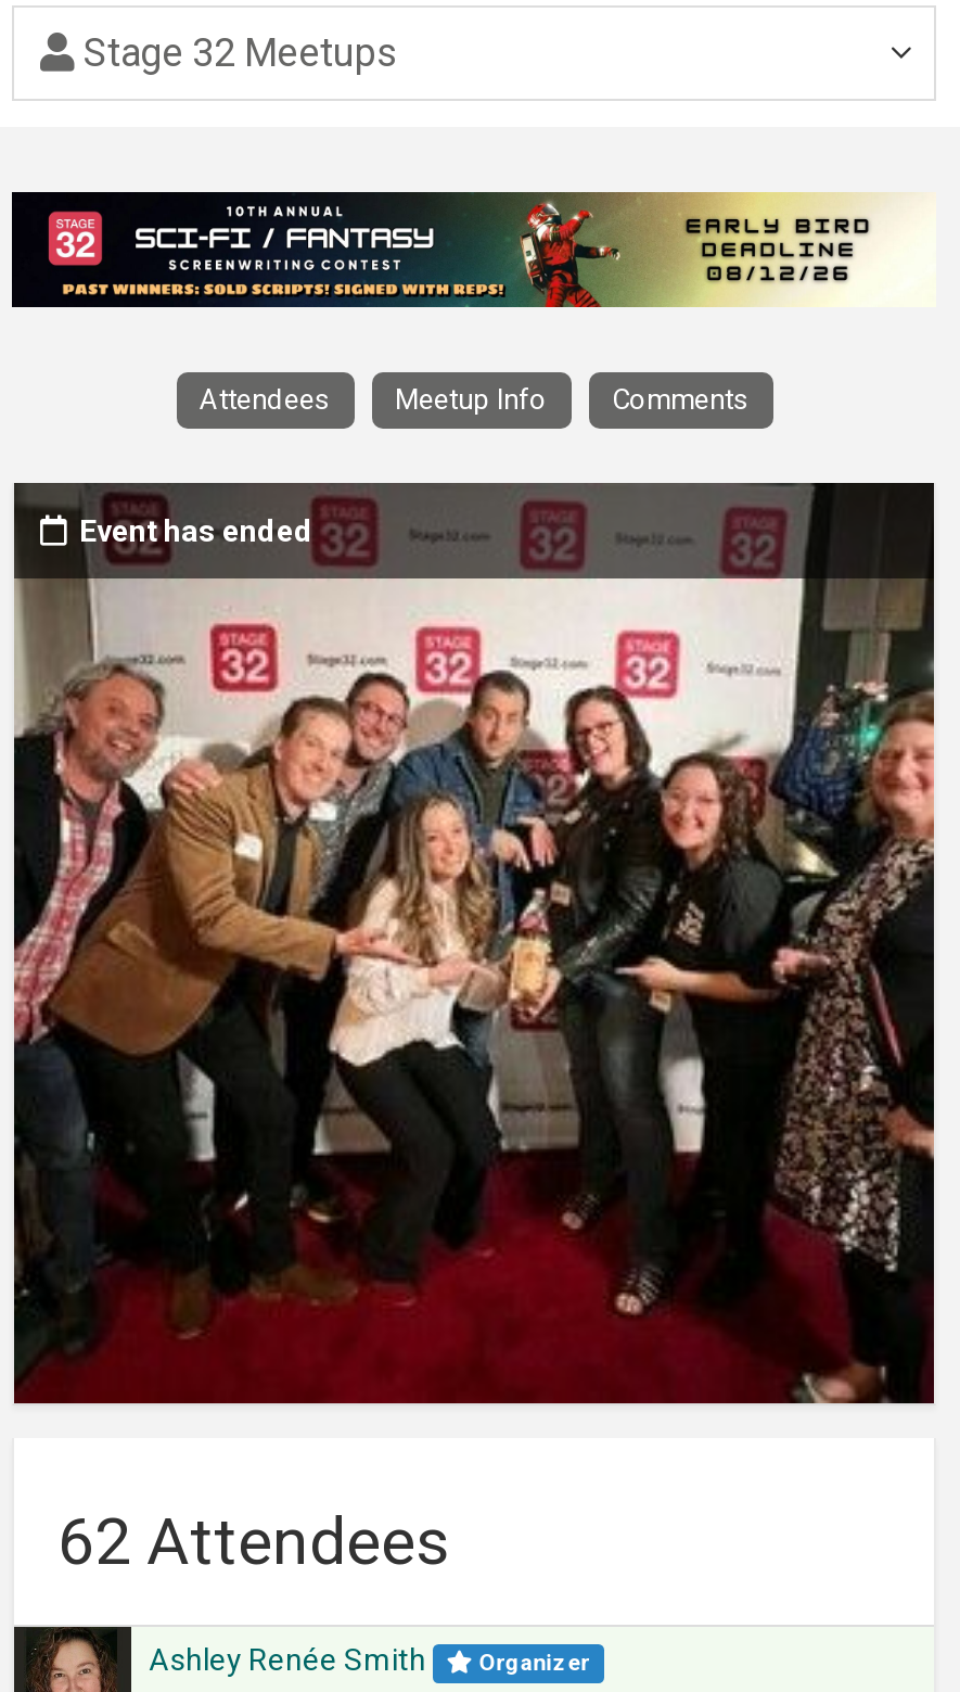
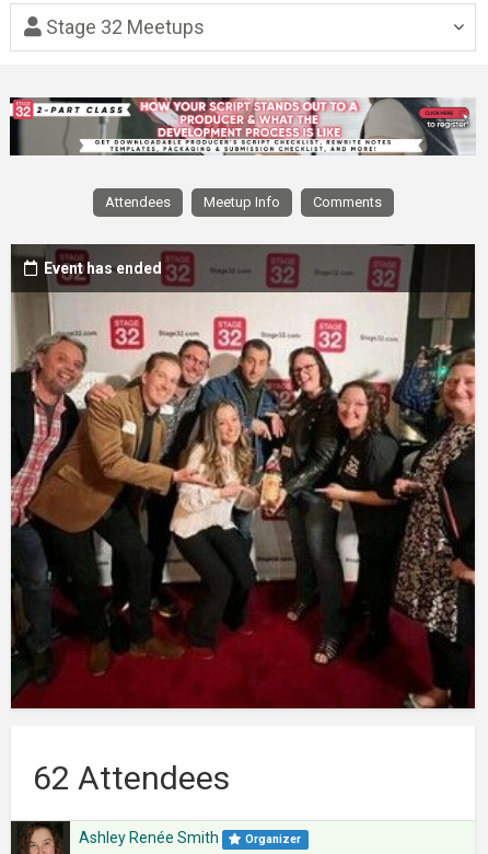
- [image]
+ [image]
